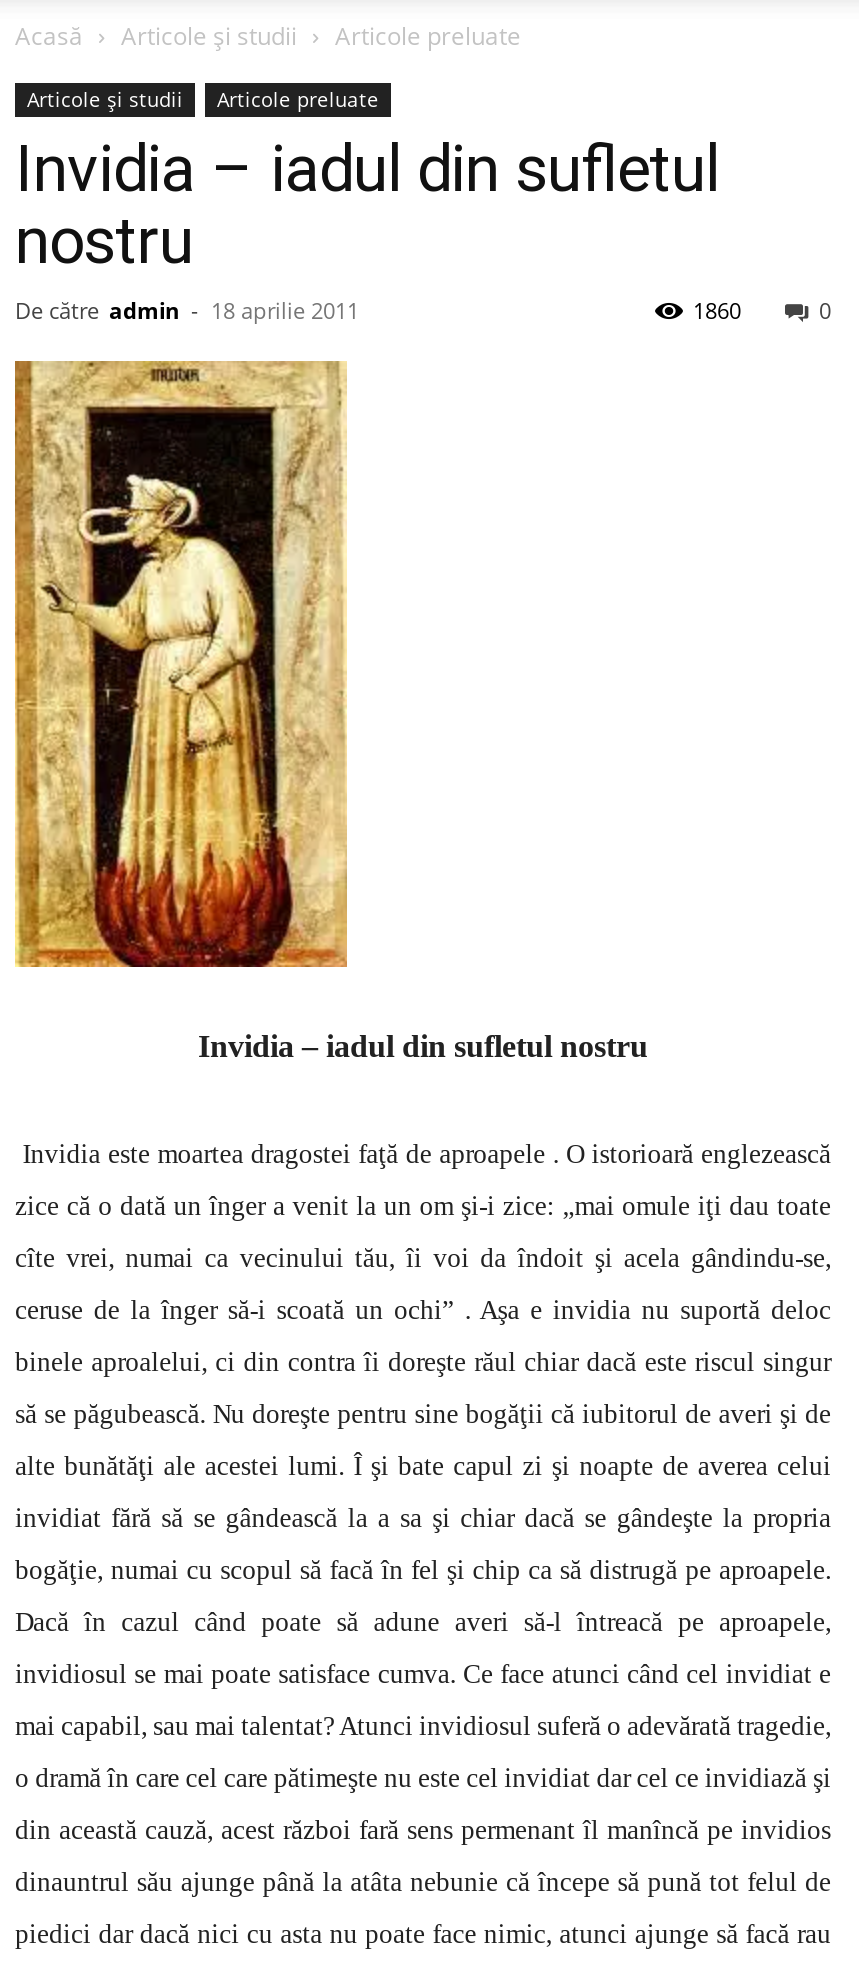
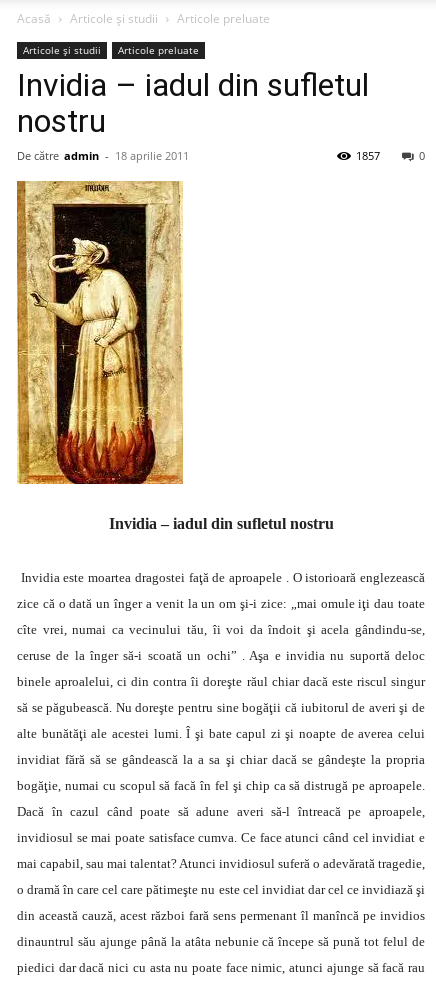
- 1860
+ 1857
